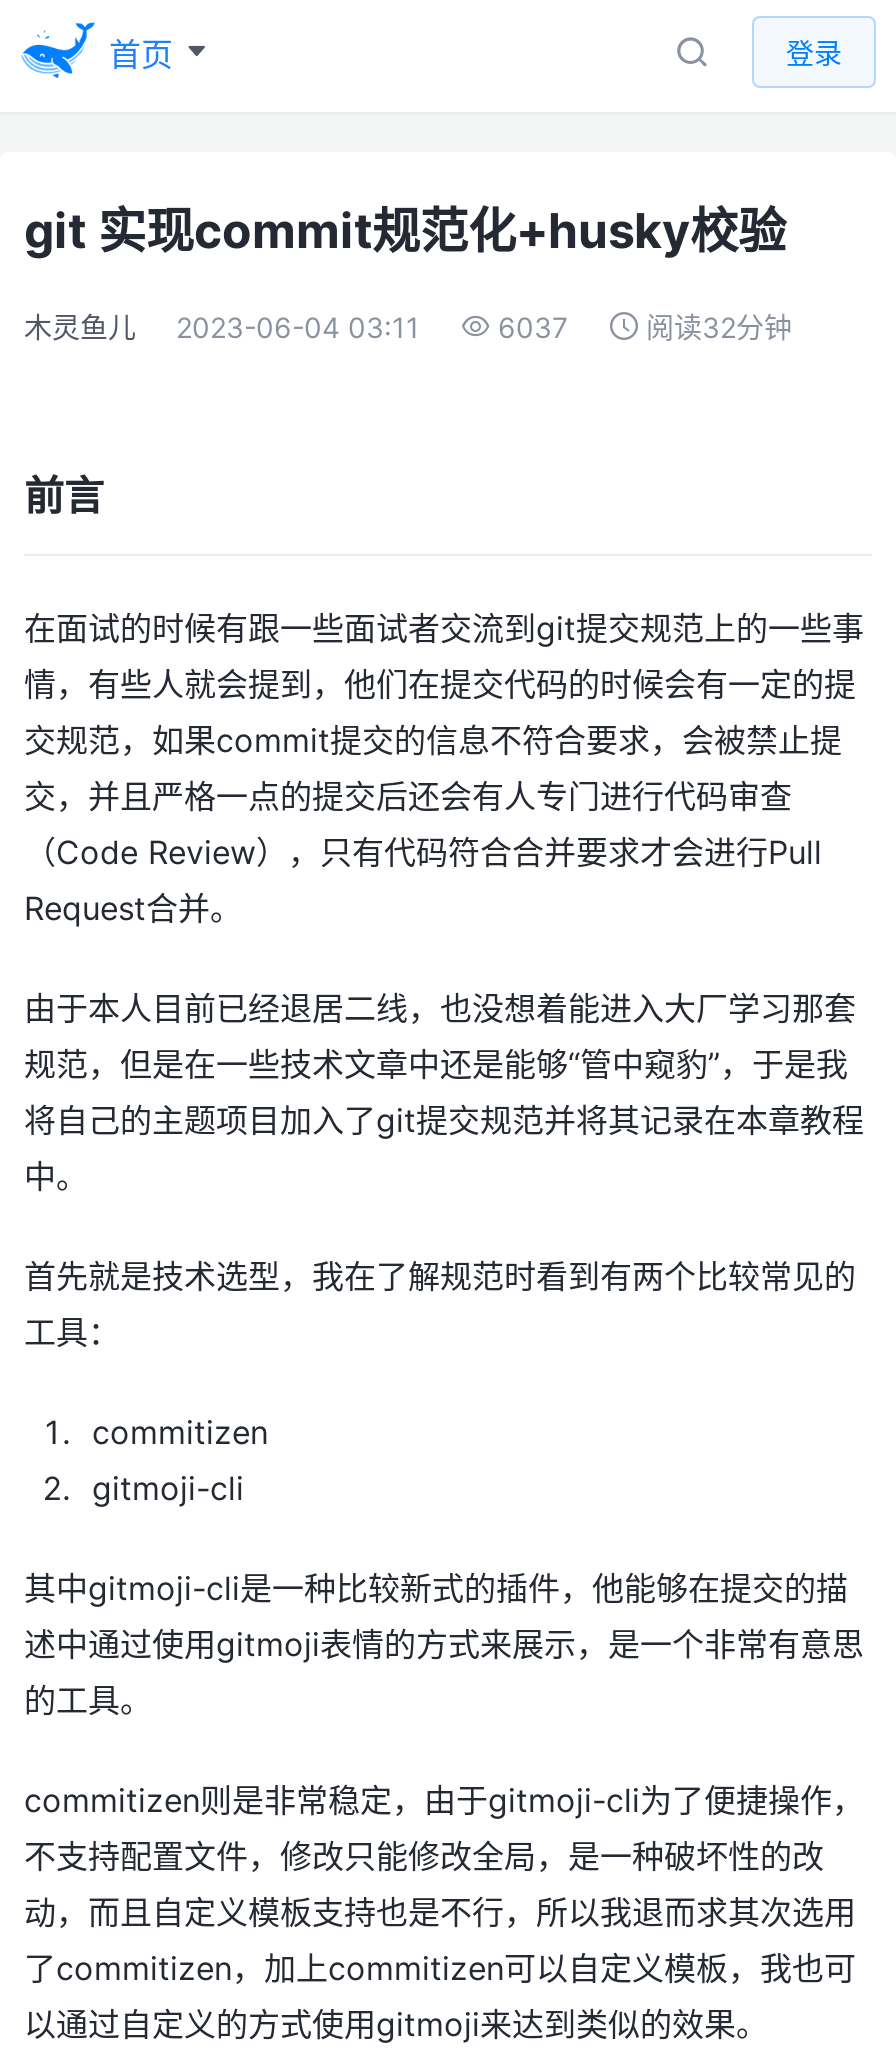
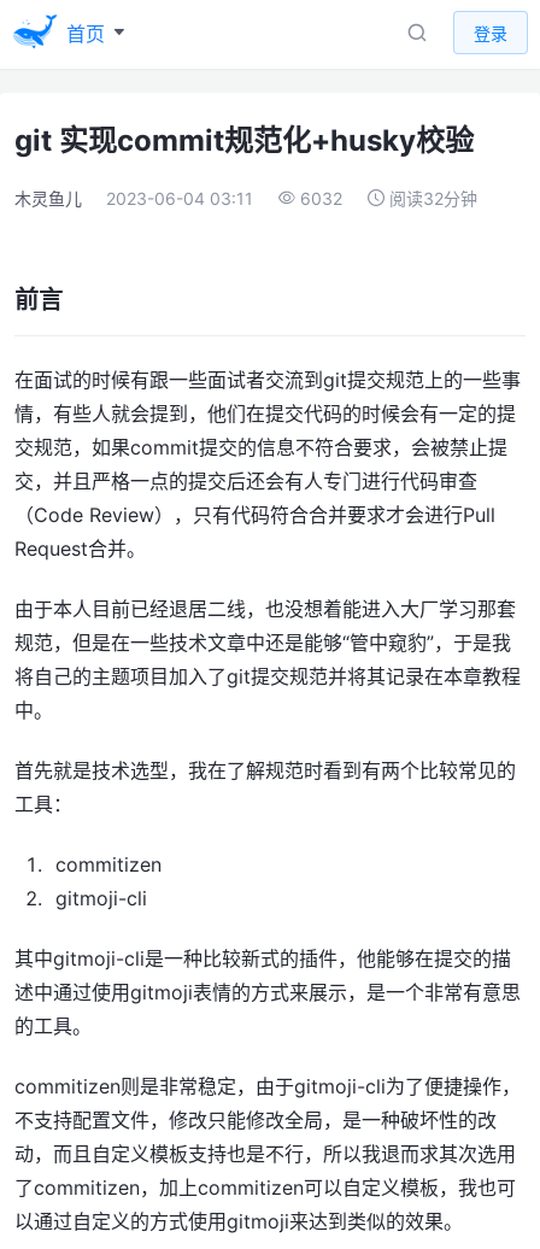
- 6037
+ 6032
